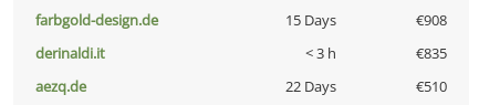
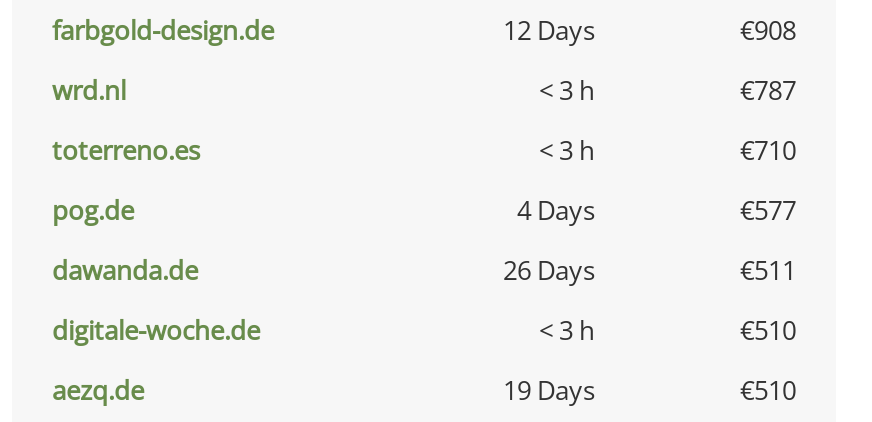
- 15 Days
+ 12 Days

- derinaldi.it
+ wrd.nl

- €835
+ €787
+ toterreno.es
+ < 3 h
+ €710
+ pog.de
+ 4 Days
+ €577
+ dawanda.de
+ 26 Days
+ €511
+ digitale-woche.de
+ < 3 h
+ €510

- 22 Days
+ 19 Days
